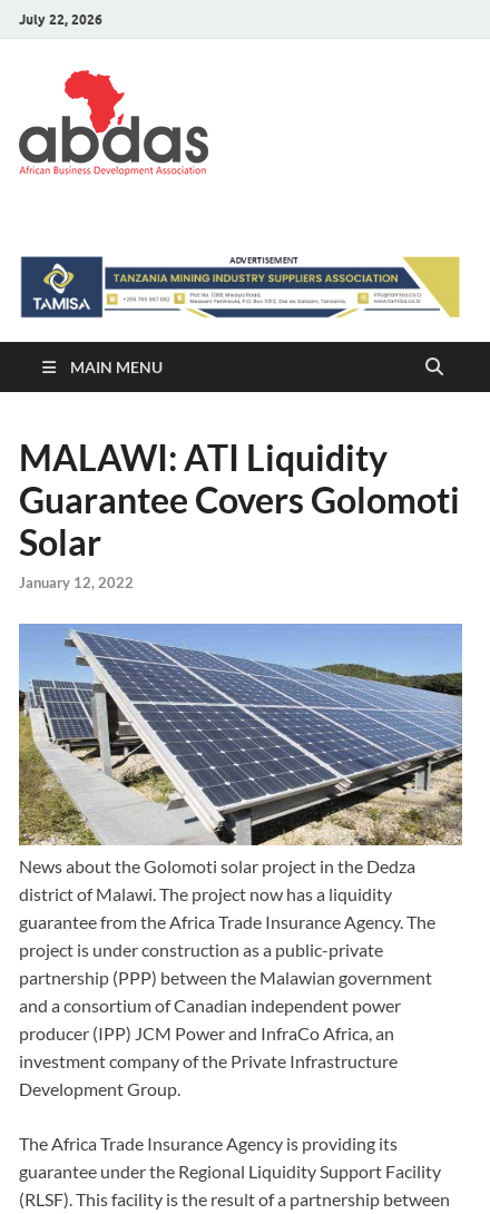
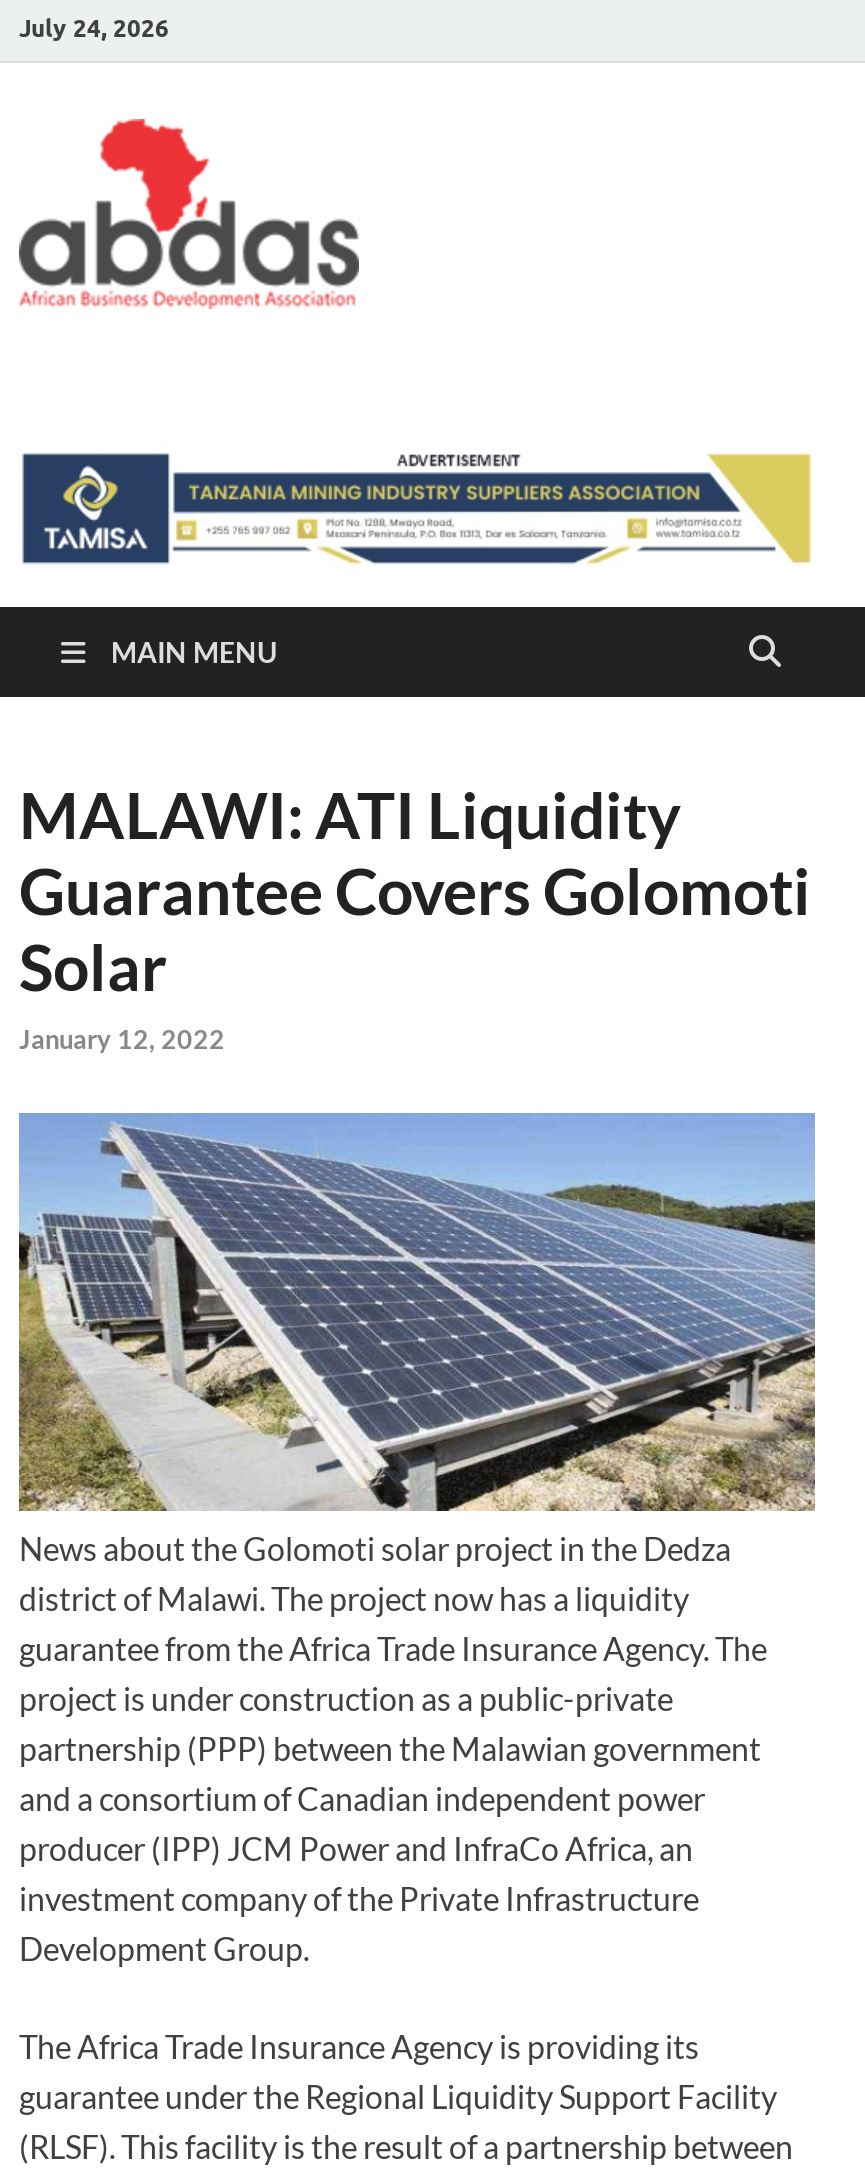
- July 22, 2026
+ July 24, 2026
